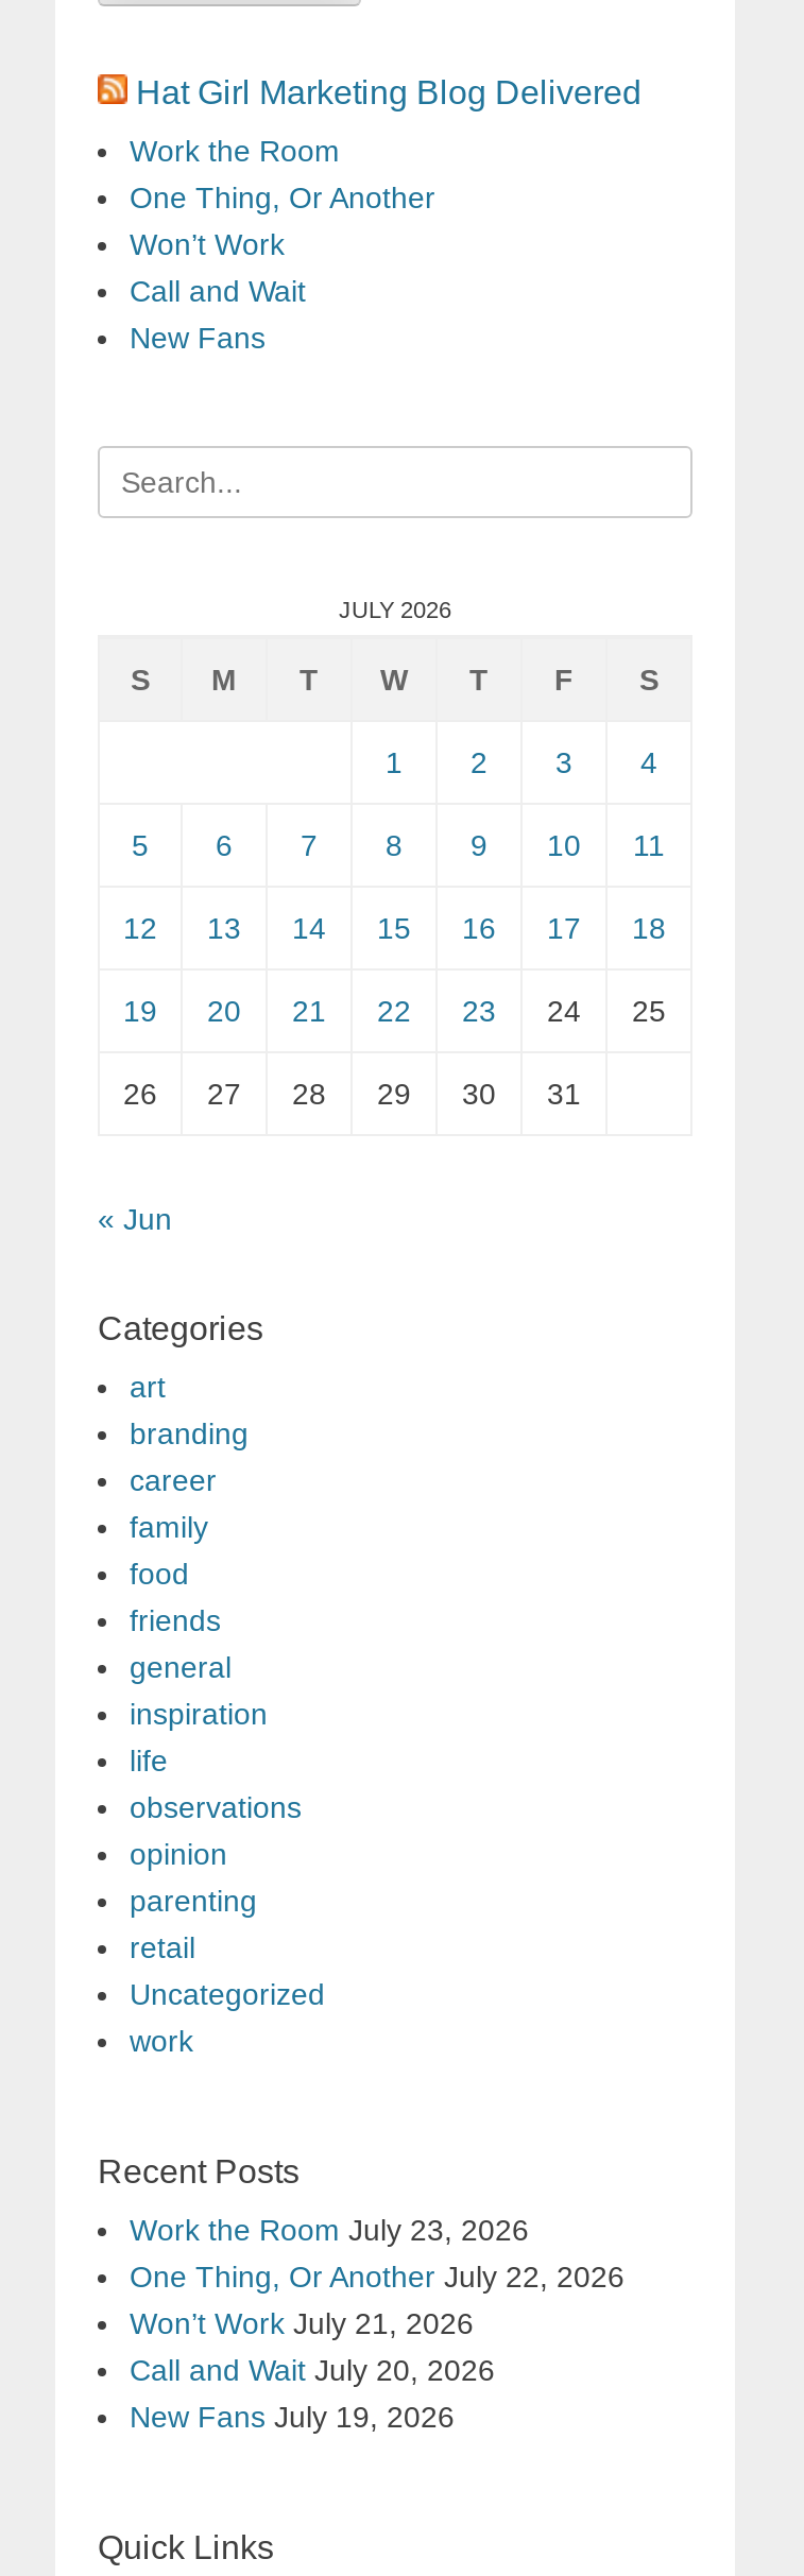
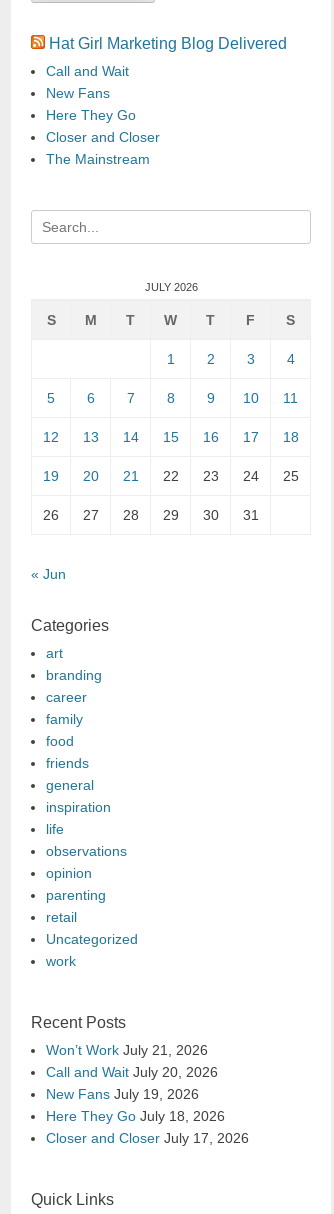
- Work the Room
- One Thing, Or Another
- Won’t Work

moved up: Call and Wait | New Fans

+ Here They Go
+ Closer and Closer
+ The Mainstream

- Work the Room July 23, 2026
- One Thing, Or Another July 22, 2026

moved up: Won’t Work July 21, 2026 | Call and Wait July 20, 2026 | New Fans July 19, 2026

+ Here They Go July 18, 2026
+ Closer and Closer July 17, 2026
